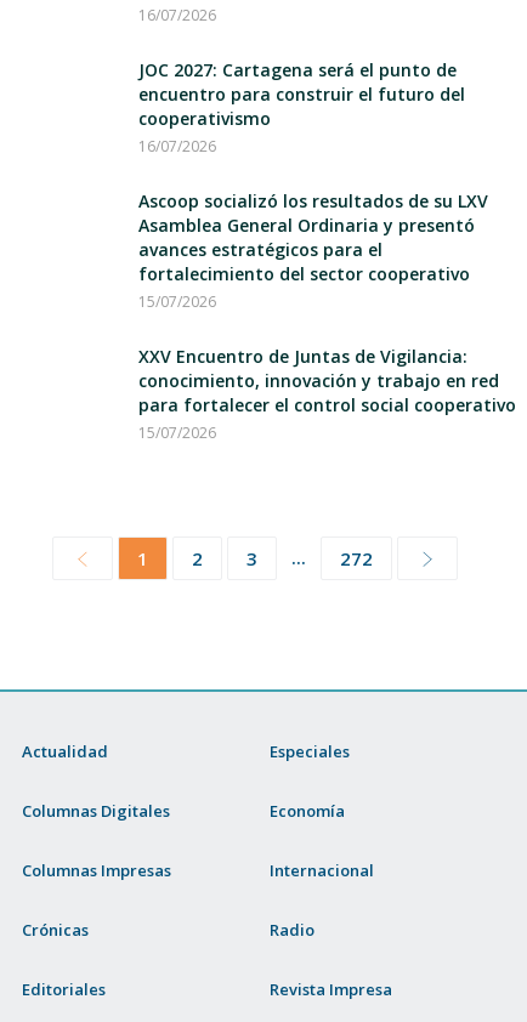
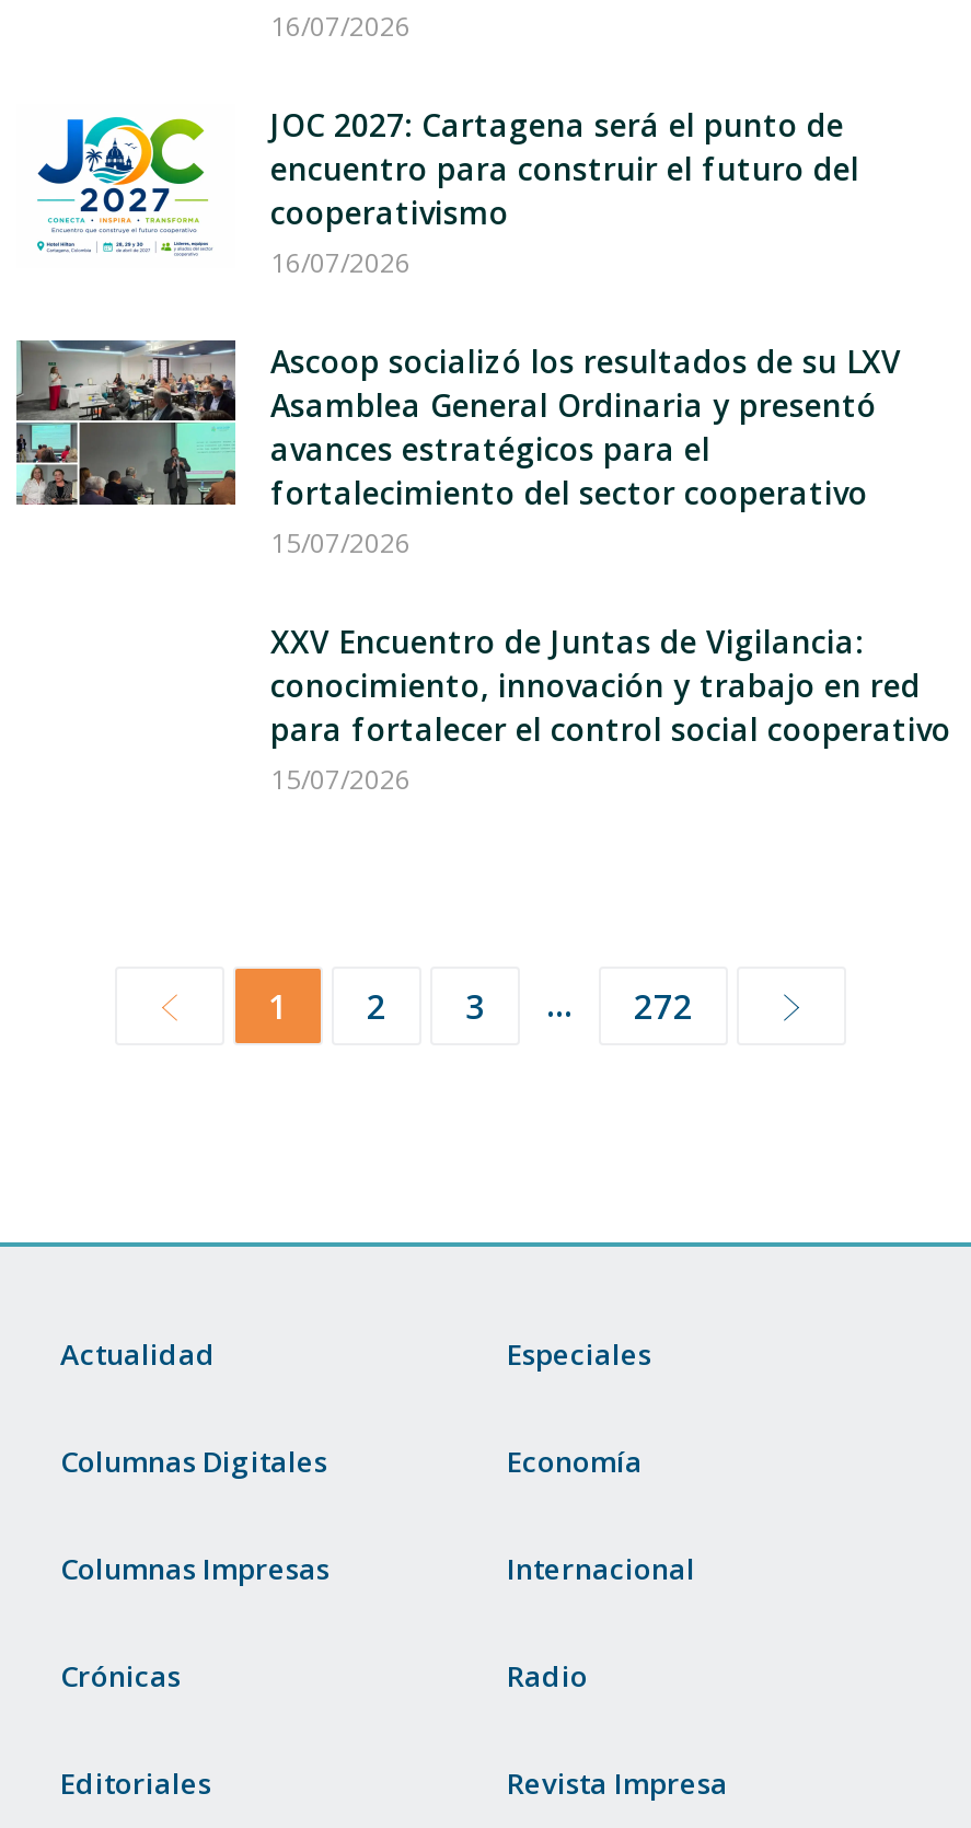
+ [image]

+ [image]
